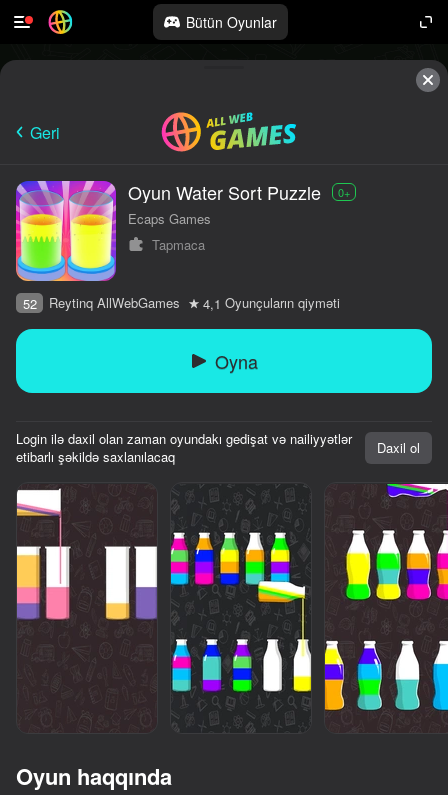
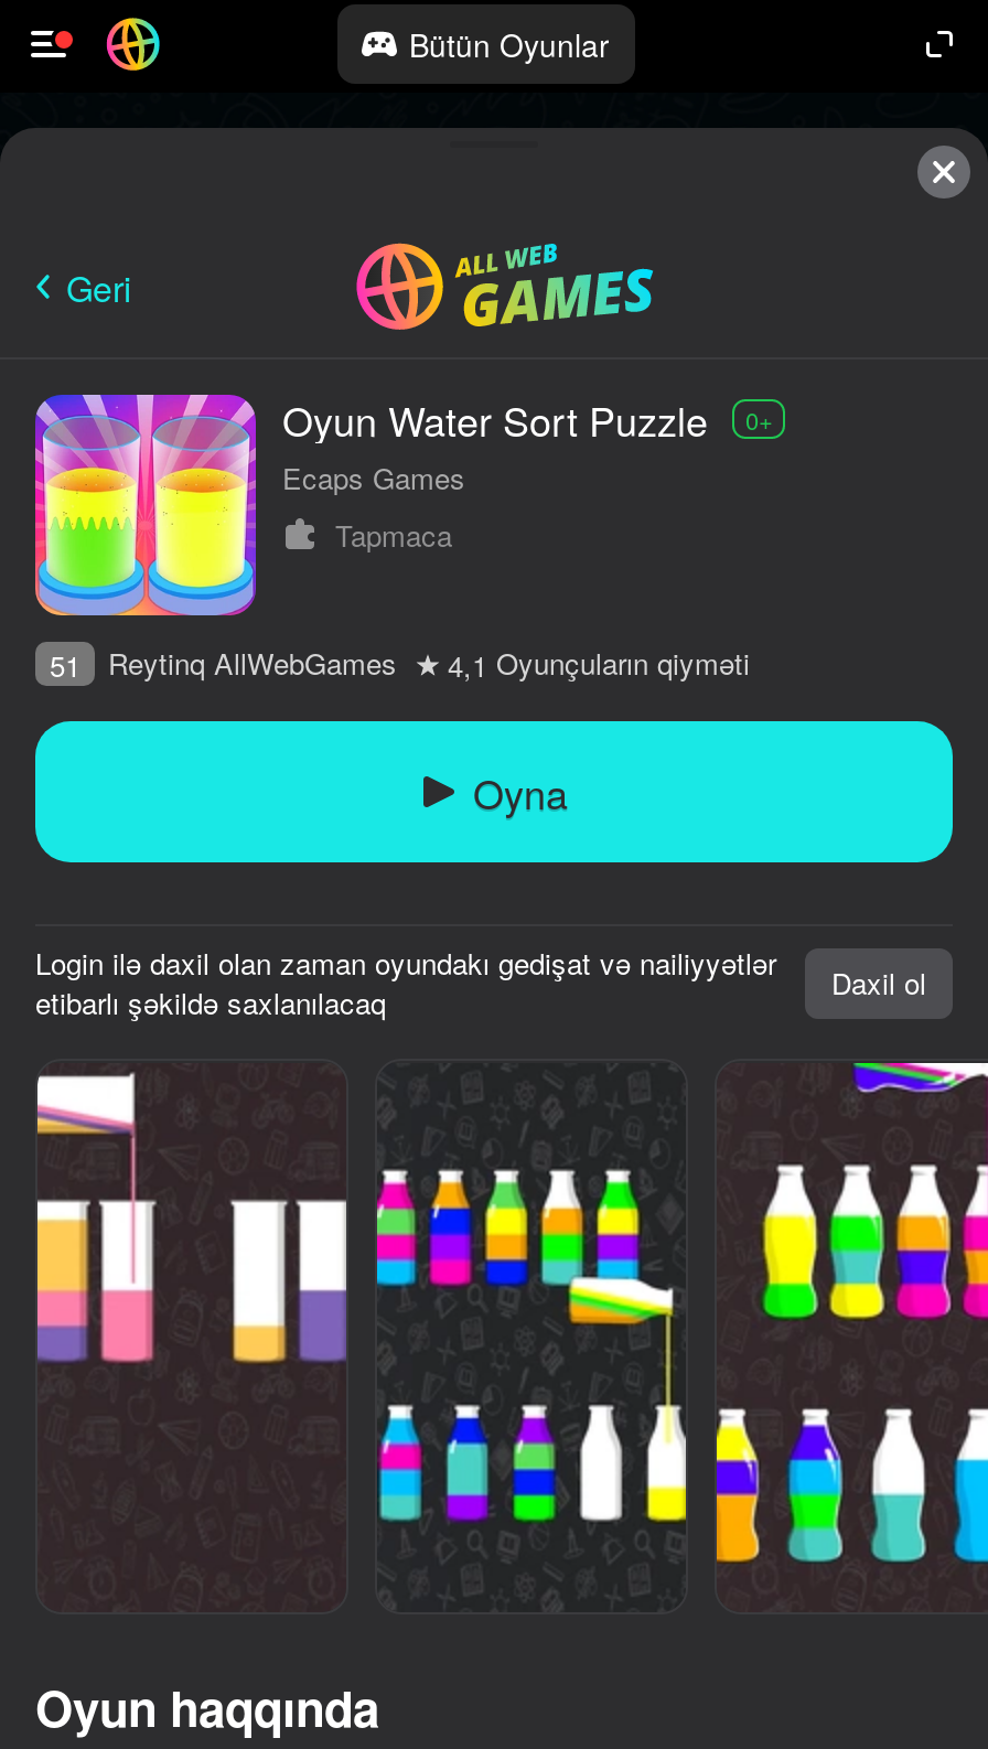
- 52 Reytinq AllWebGames 4,1 Oyunçuların qiyməti
+ 51 Reytinq AllWebGames 4,1 Oyunçuların qiyməti
